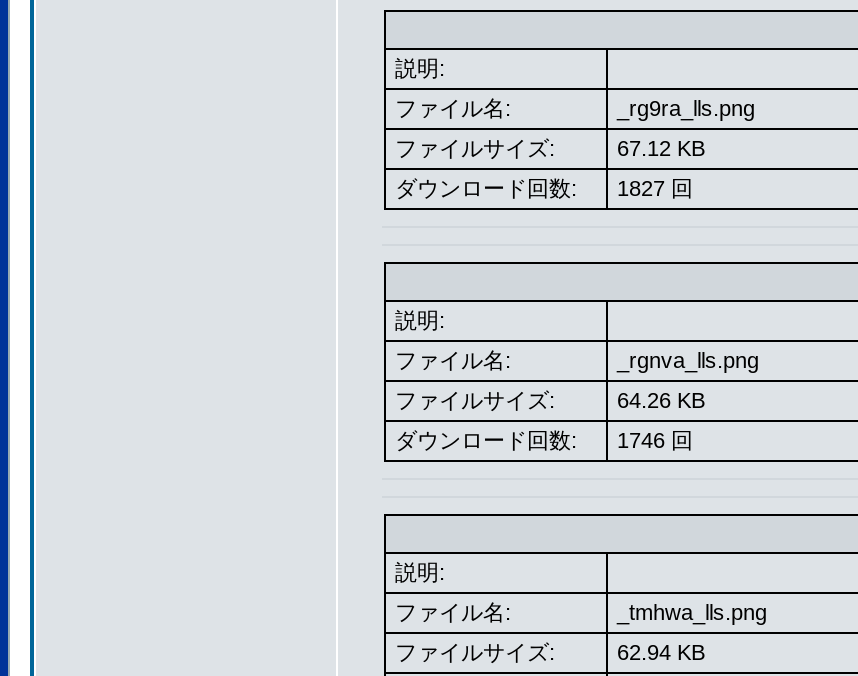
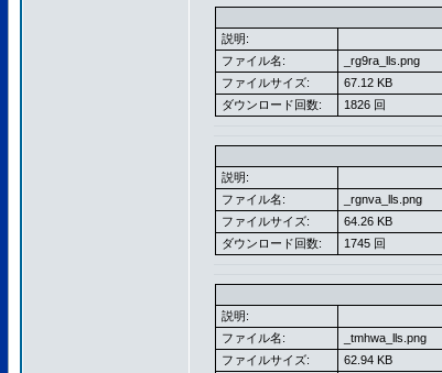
- ダウンロード回数: 1827 回
+ ダウンロード回数: 1826 回

- ダウンロード回数: 1746 回
+ ダウンロード回数: 1745 回
